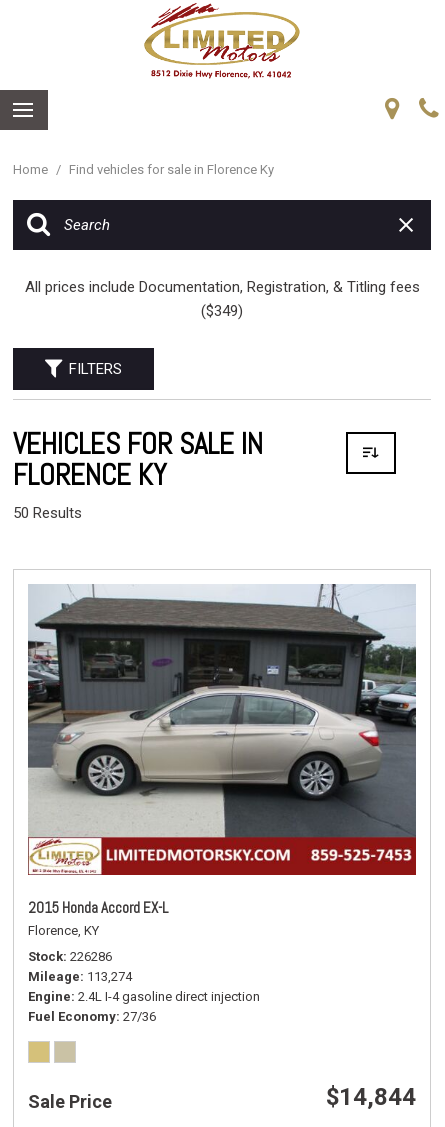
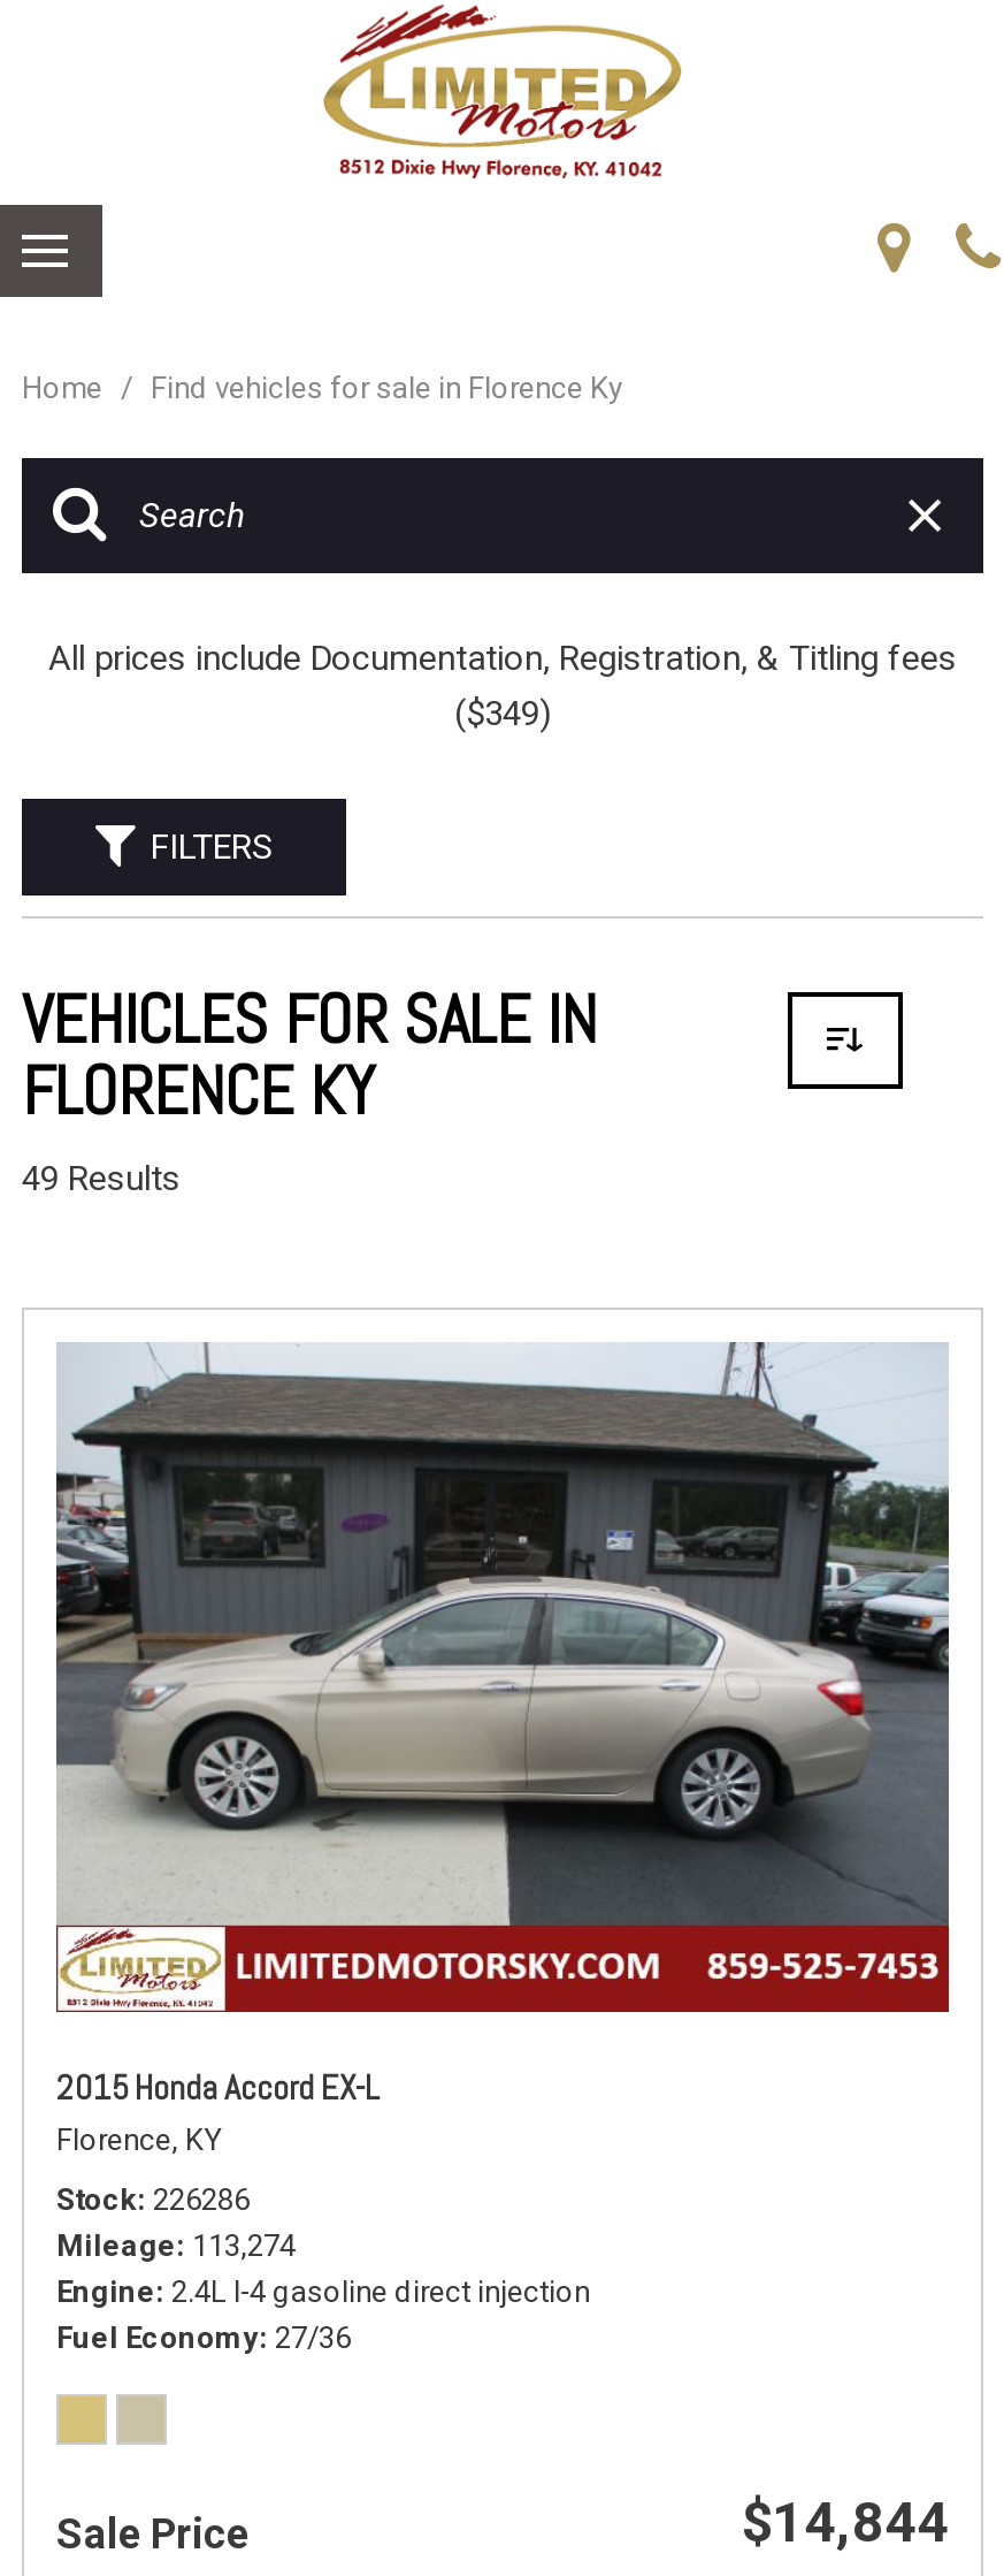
- 50 Results
+ 49 Results
